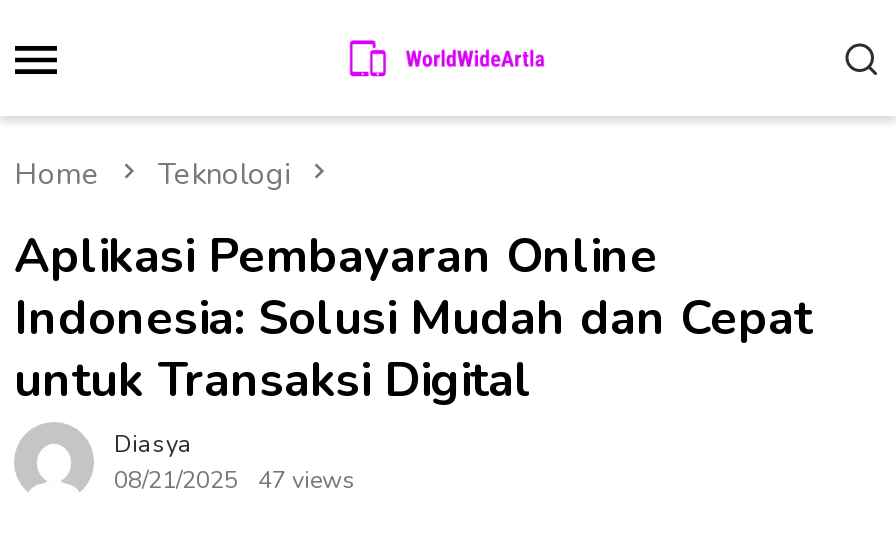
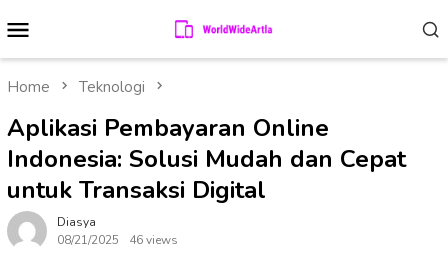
- 08/21/2025 47 views
+ 08/21/2025 46 views
